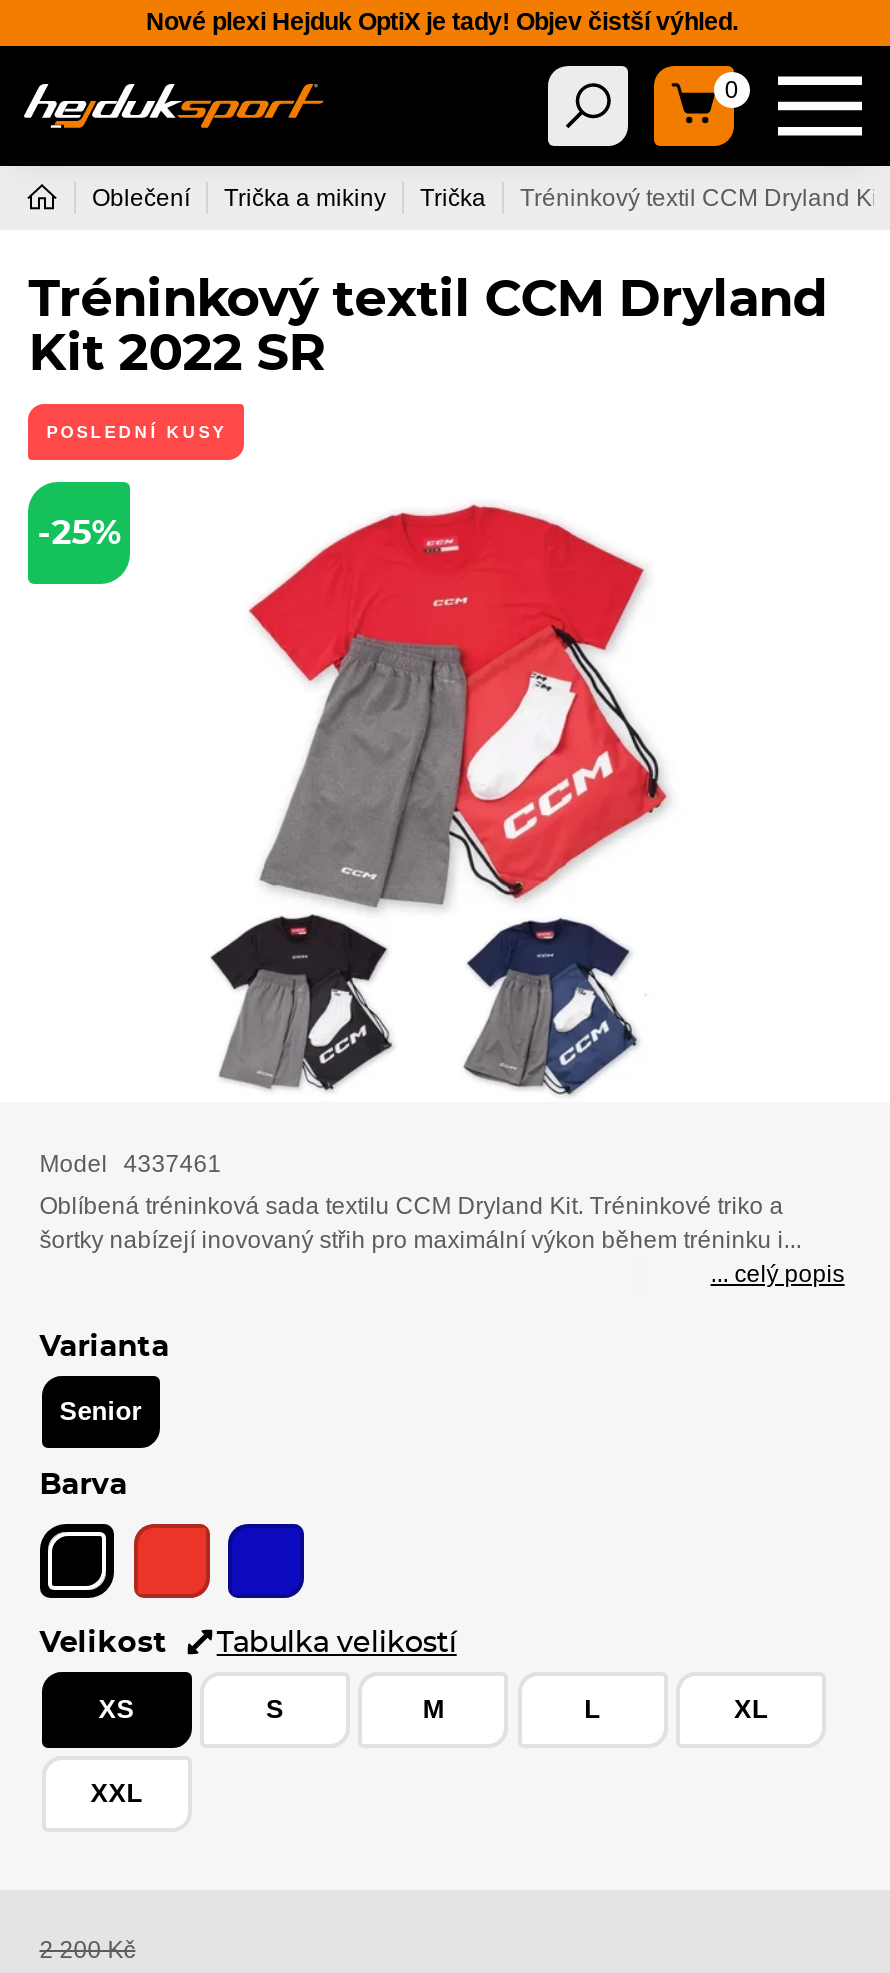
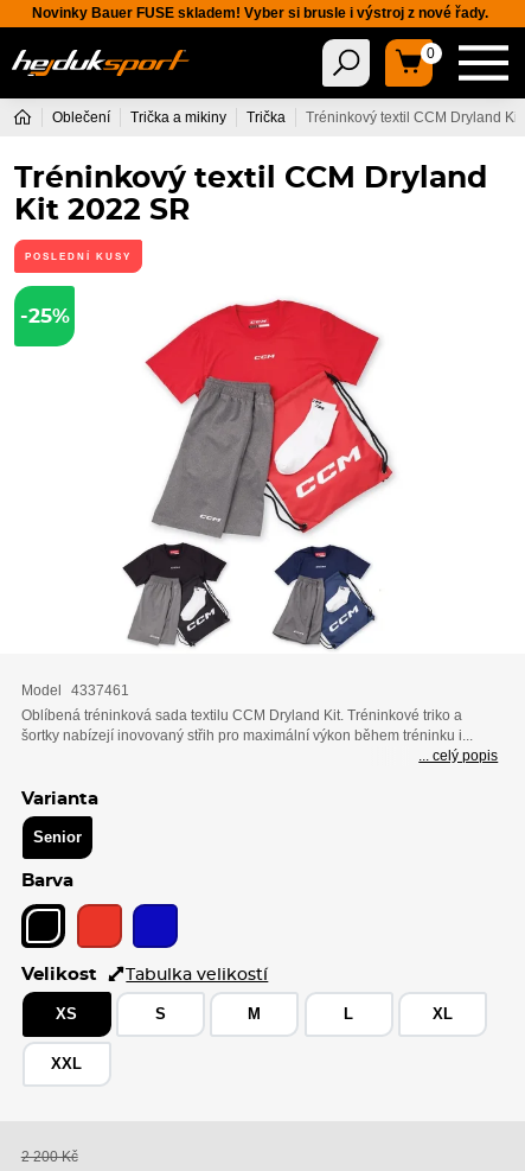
- Nové plexi Hejduk OptiX je tady! Objev čistší výhled.
+ Novinky Bauer FUSE skladem! Vyber si brusle i výstroj z nové řady.
